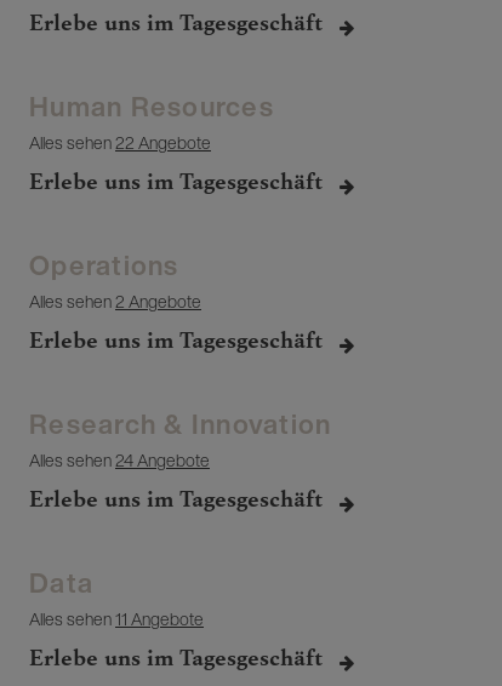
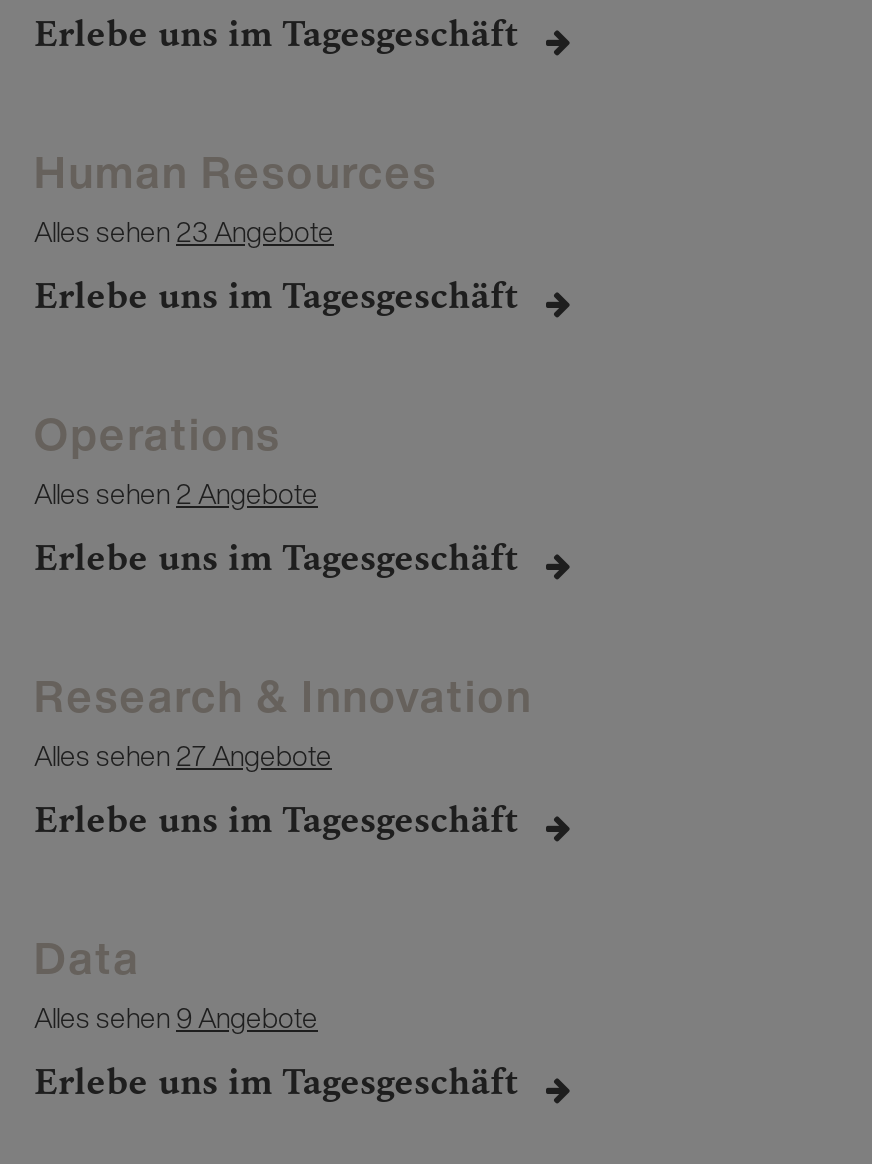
- Alles sehen 22 Angebote
+ Alles sehen 23 Angebote

- Alles sehen 24 Angebote
+ Alles sehen 27 Angebote

- Alles sehen 11 Angebote
+ Alles sehen 9 Angebote
